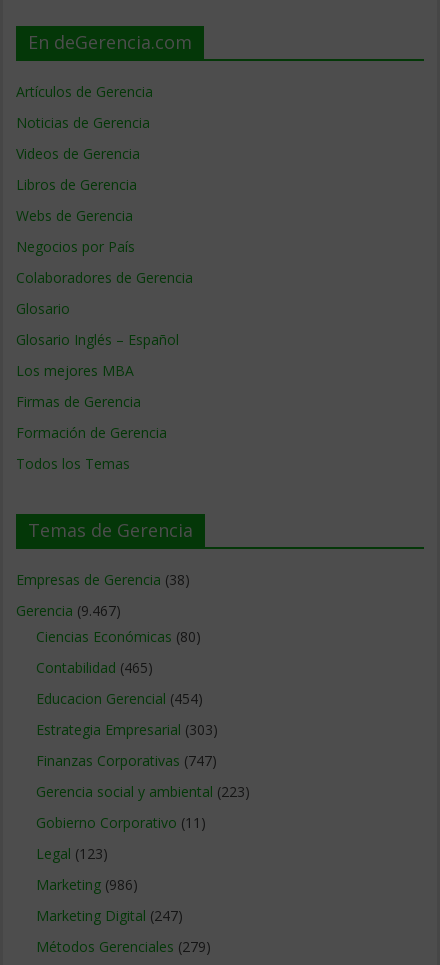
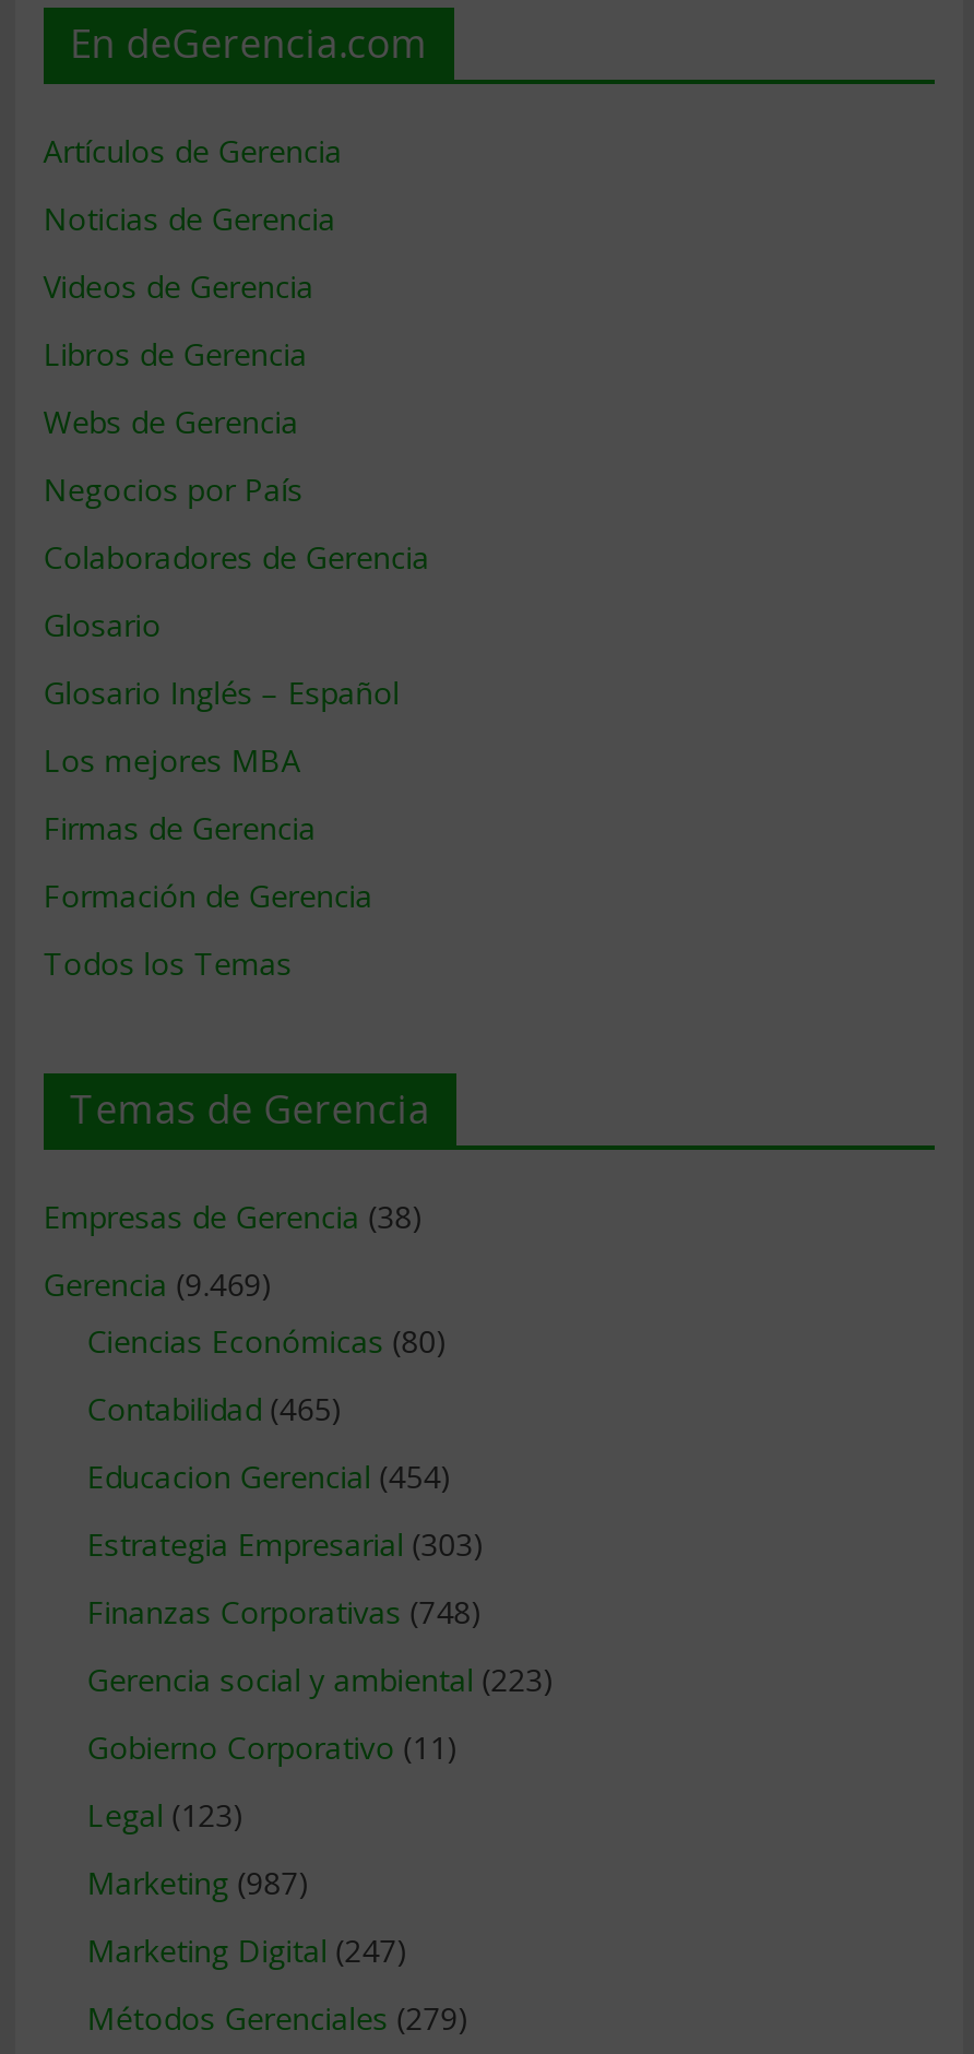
- Gerencia (9.467)
+ Gerencia (9.469)

- Finanzas Corporativas (747)
+ Finanzas Corporativas (748)

- Marketing (986)
+ Marketing (987)
